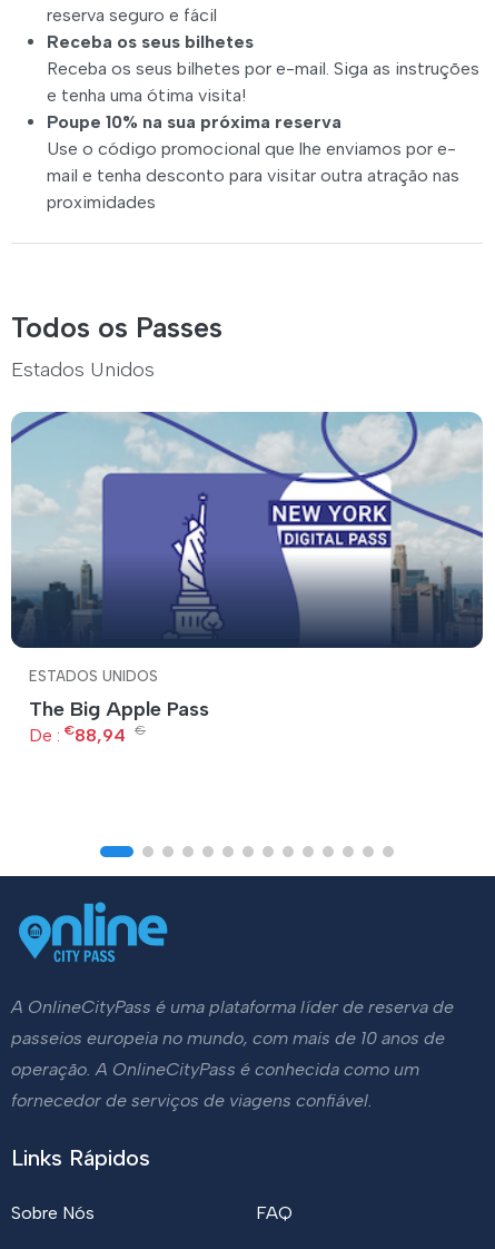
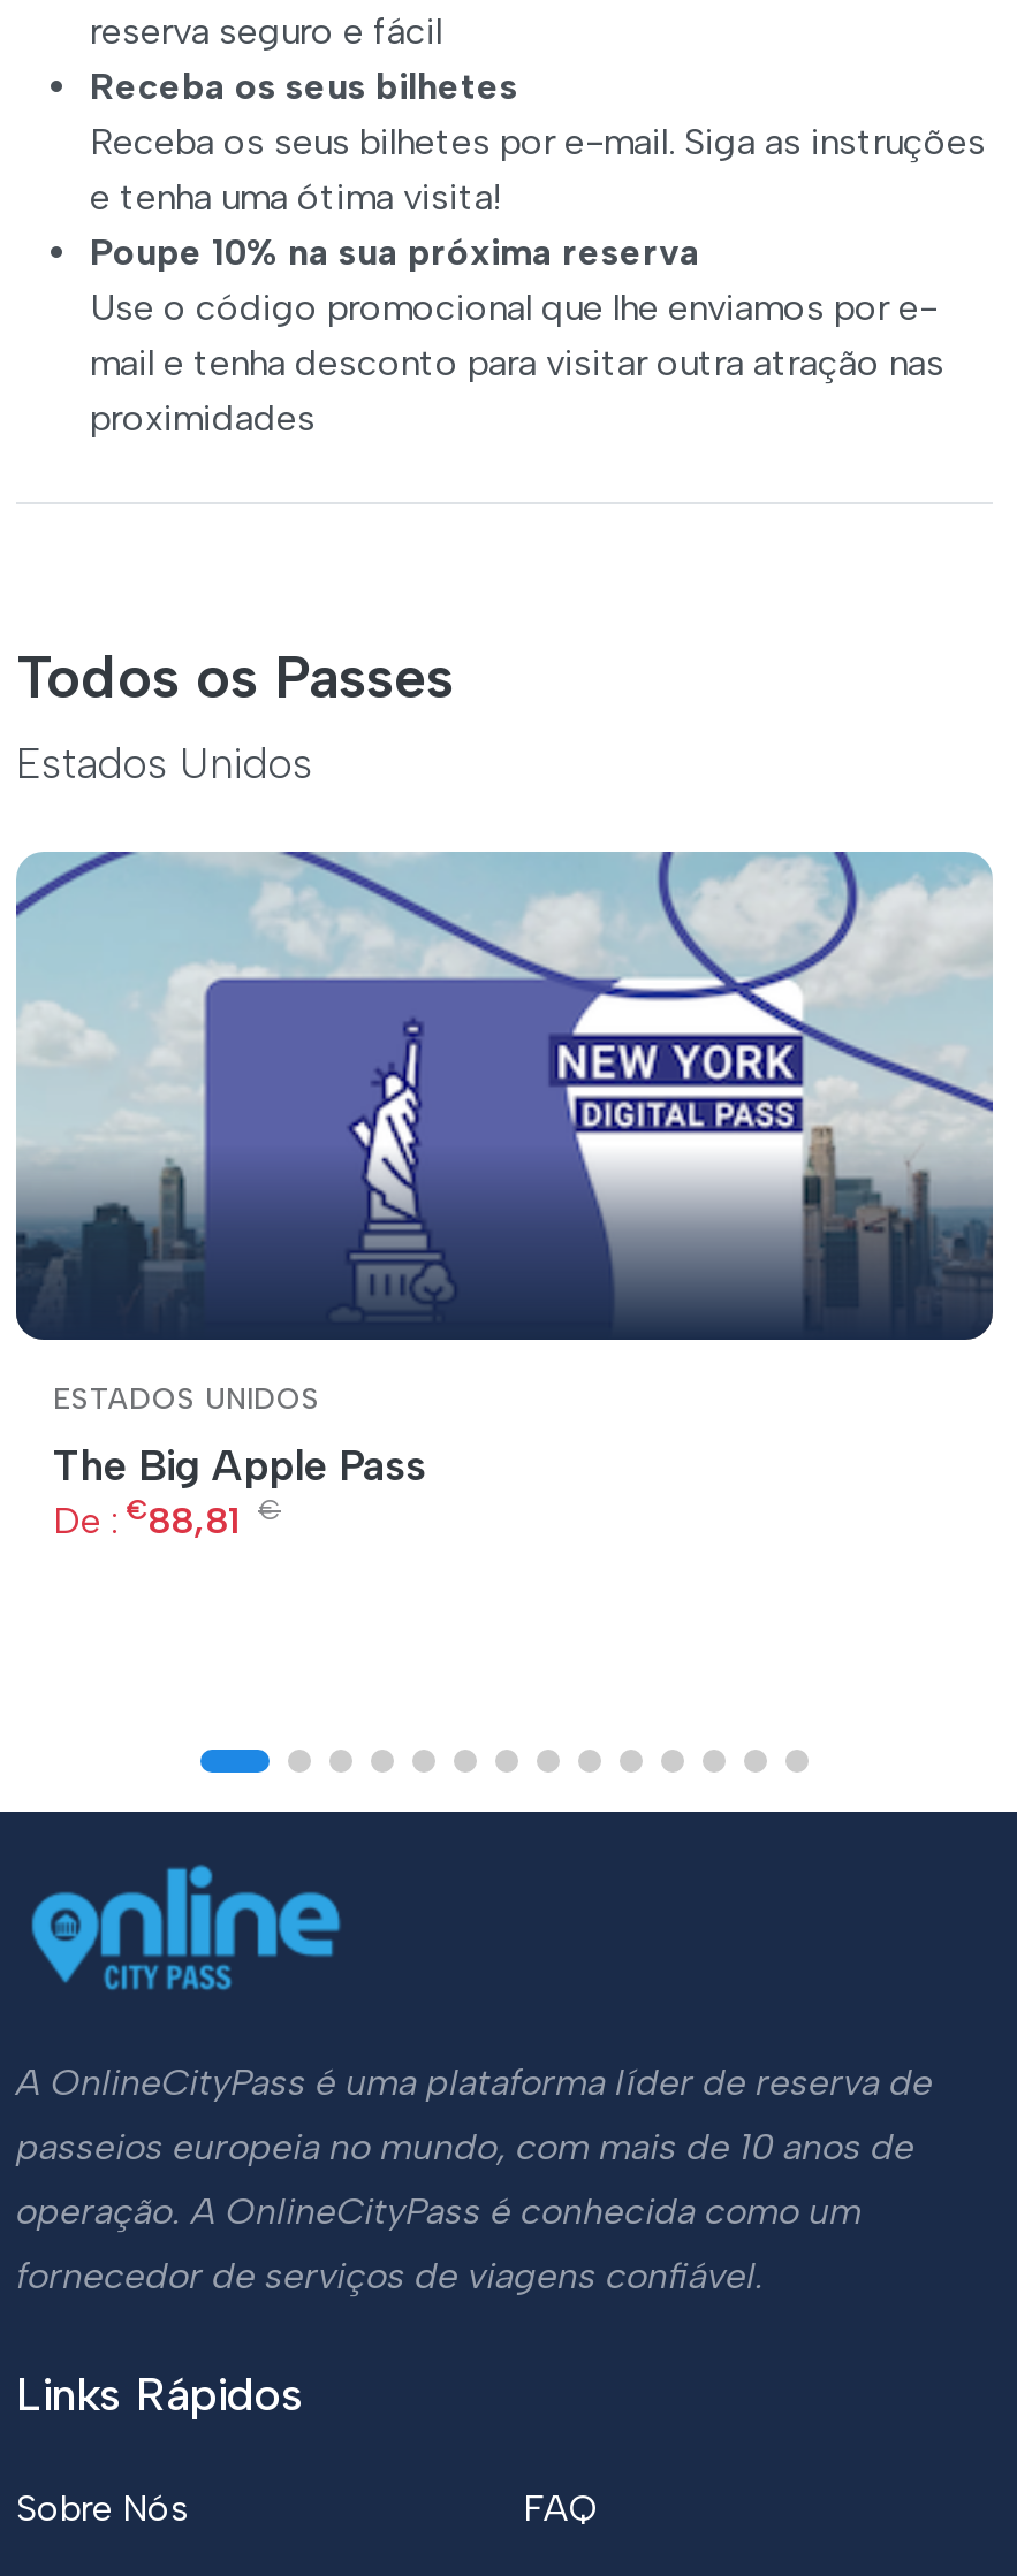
- De : €88,94 €
+ De : €88,81 €
